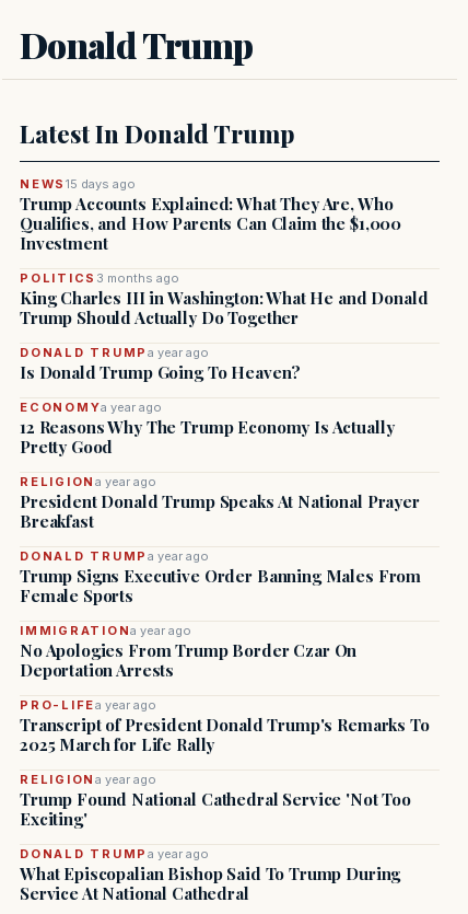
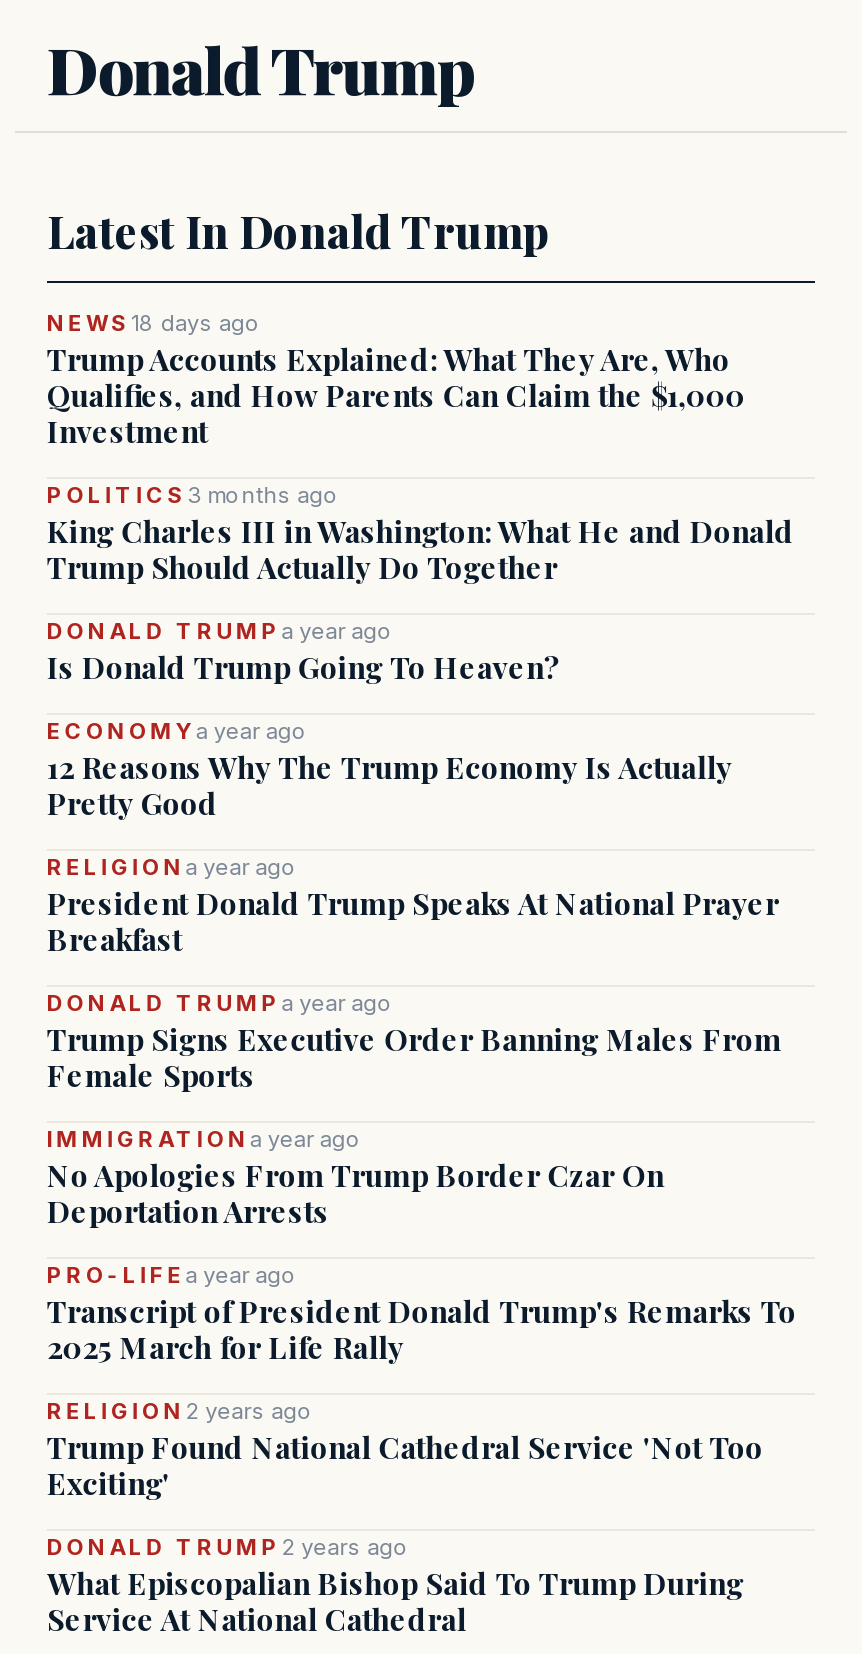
- NEWS 15 days ago
+ NEWS 18 days ago

- RELIGION a year ago
+ RELIGION 2 years ago

- DONALD TRUMP a year ago
+ DONALD TRUMP 2 years ago
